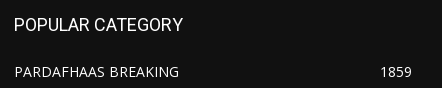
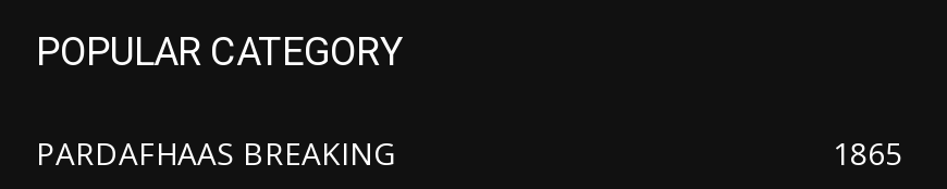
- 1859
+ 1865
